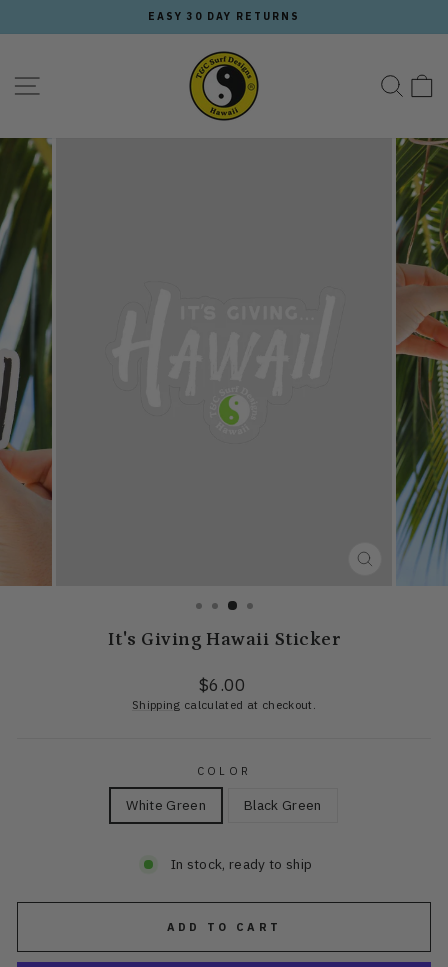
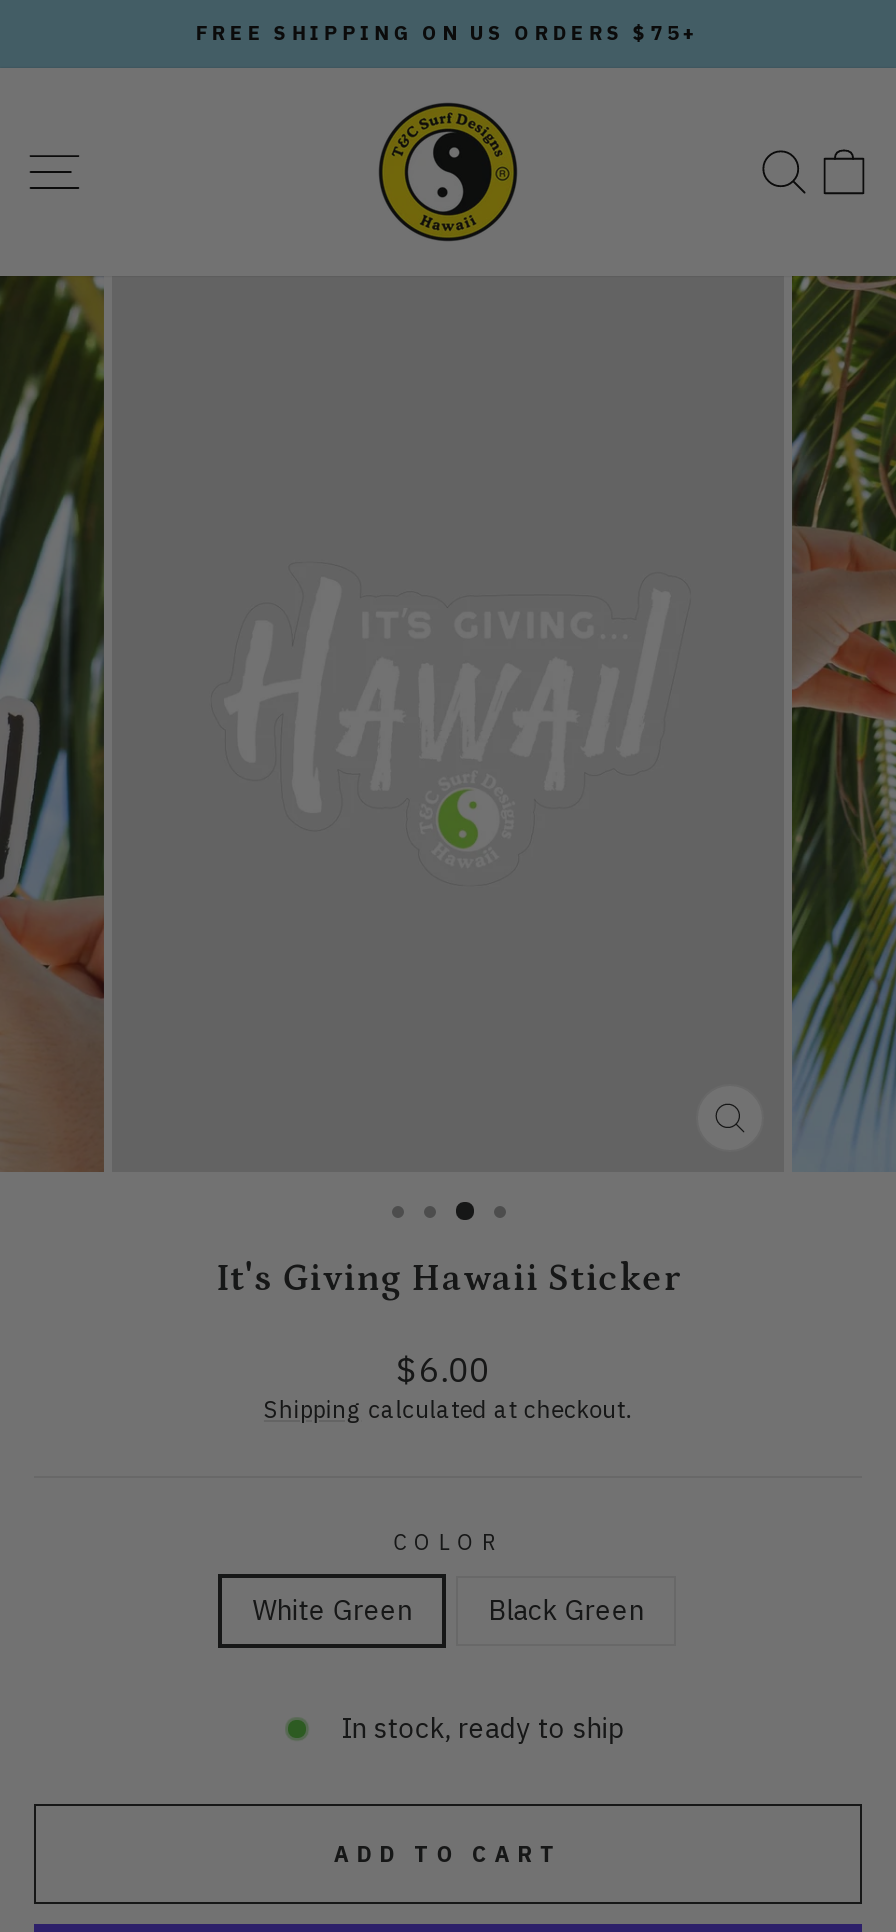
- EASY 30 DAY RETURNS
+ FREE SHIPPING ON US ORDERS $75+
